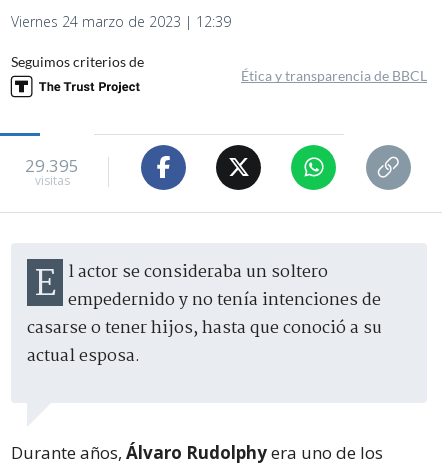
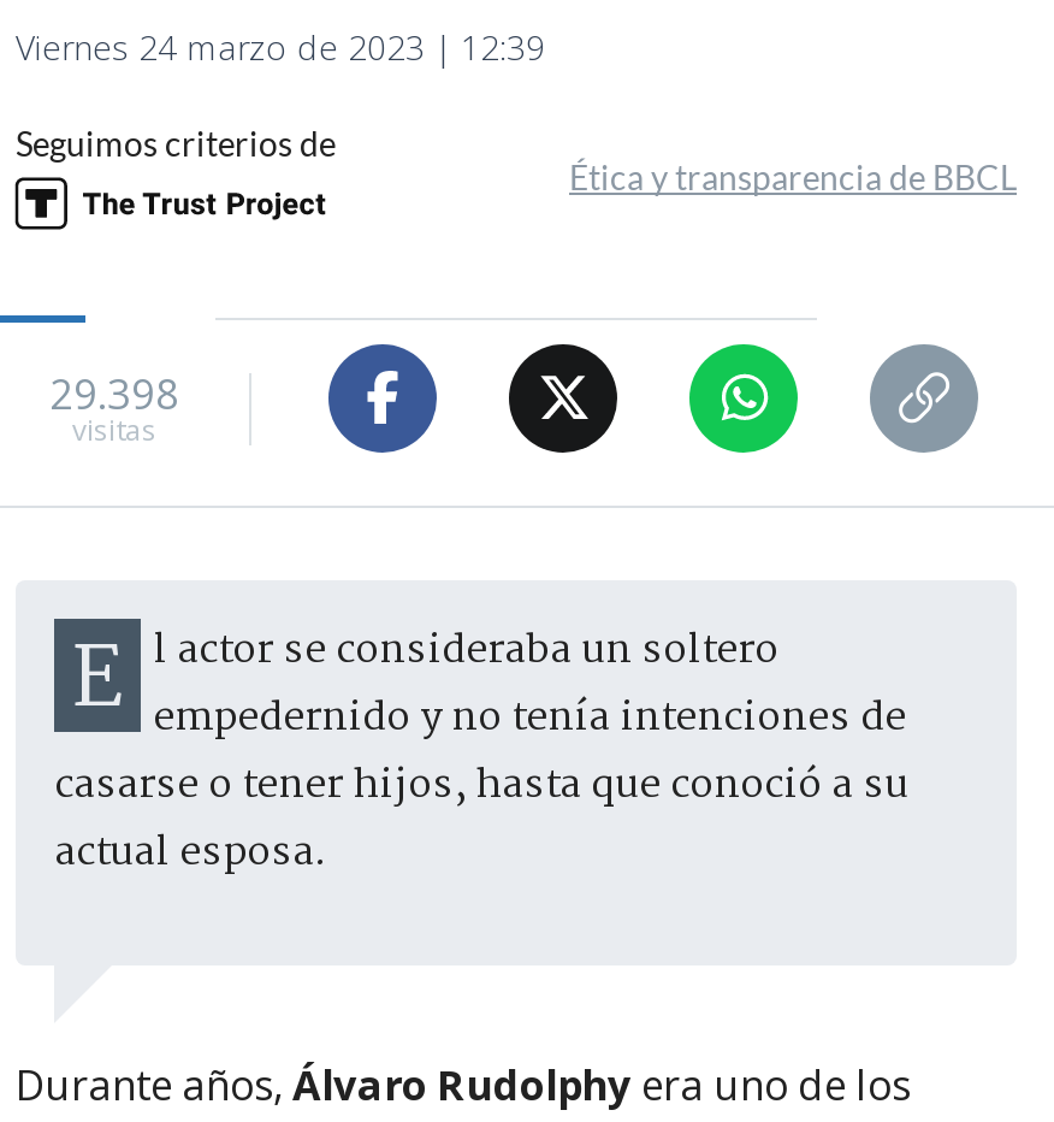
- 29.395
+ 29.398
